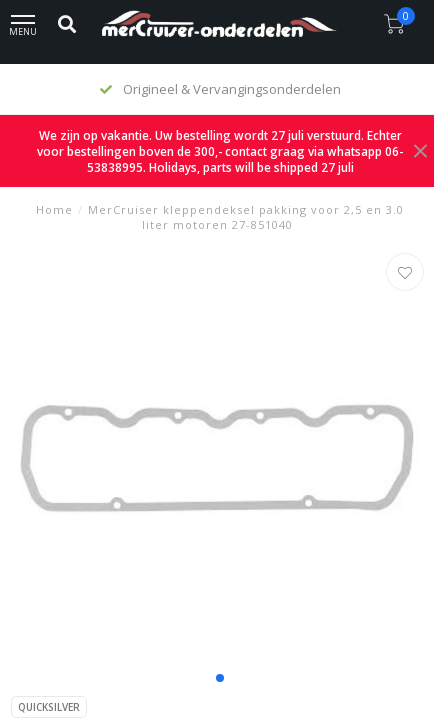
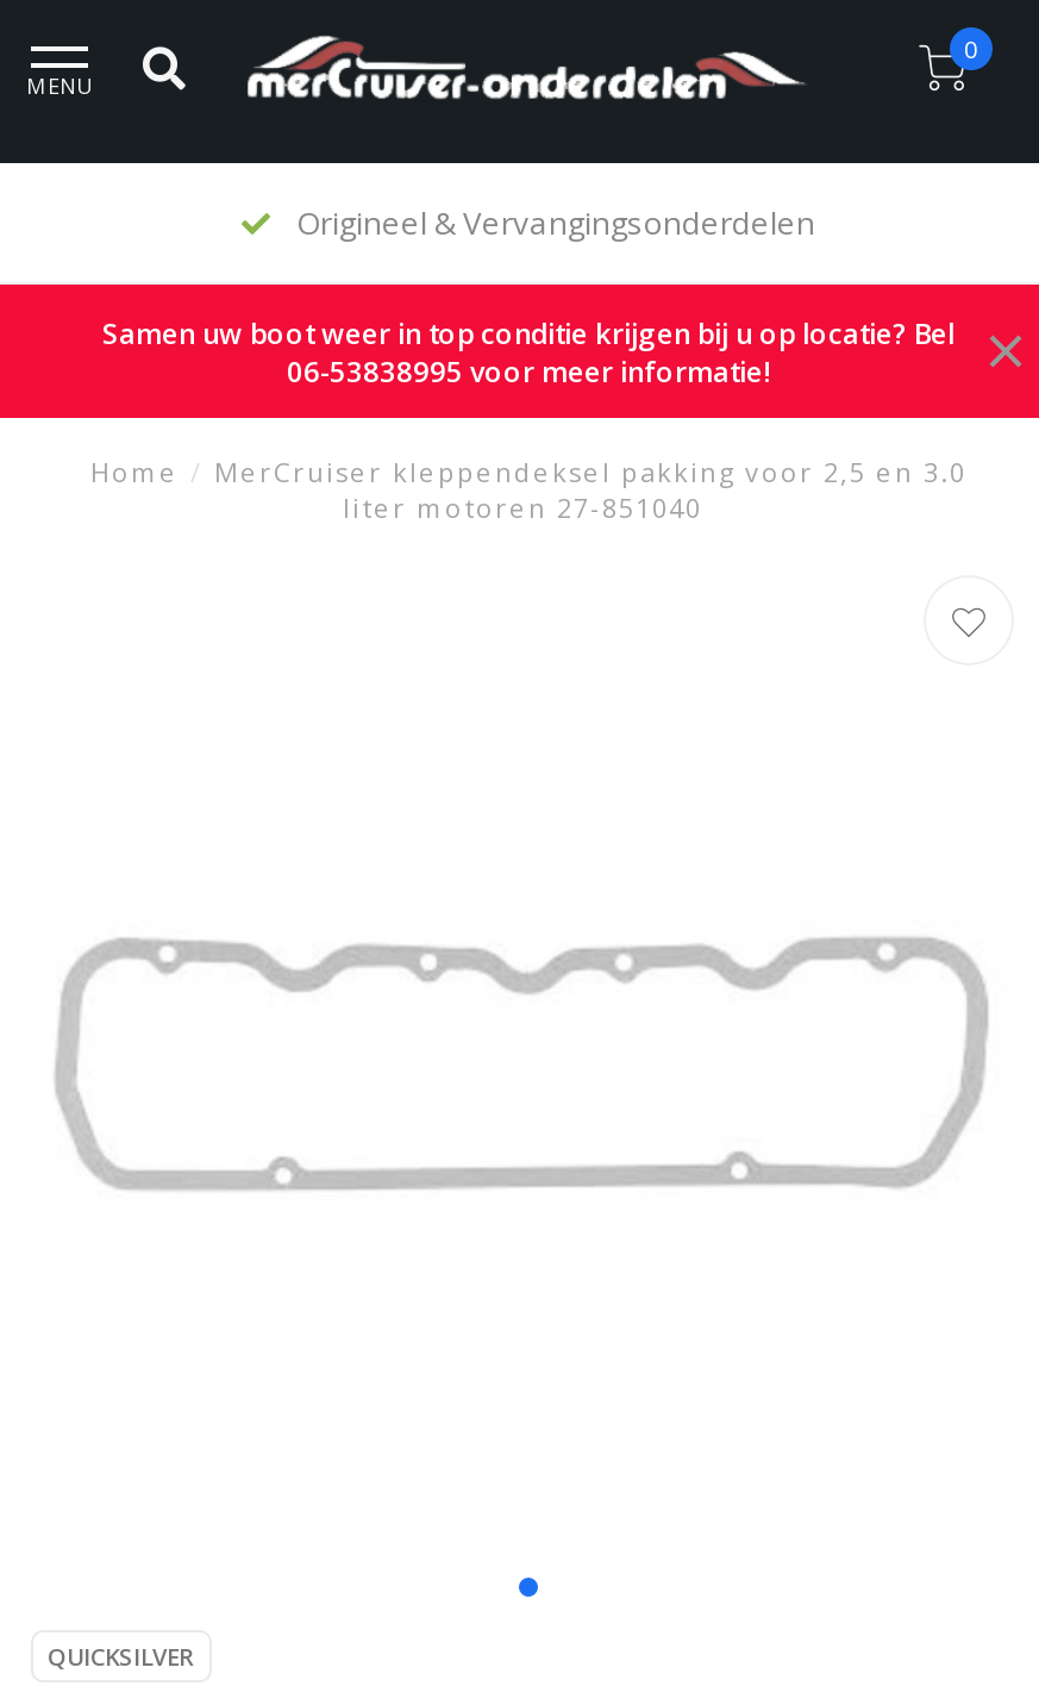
- We zijn op vakantie. Uw bestelling wordt 27 juli verstuurd. Echter
- voor bestellingen boven de 300,- contact graag via whatsapp 06-
- 53838995. Holidays, parts will be shipped 27 juli
+ Samen uw boot weer in top conditie krijgen bij u op locatie? Bel
+ 06-53838995 voor meer informatie!
